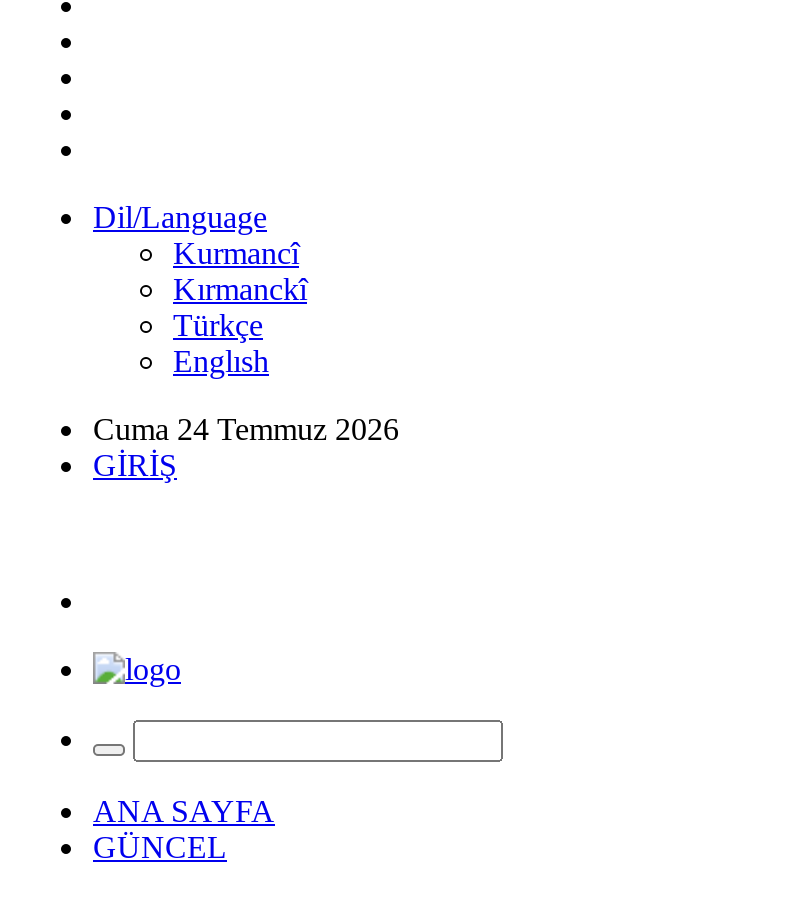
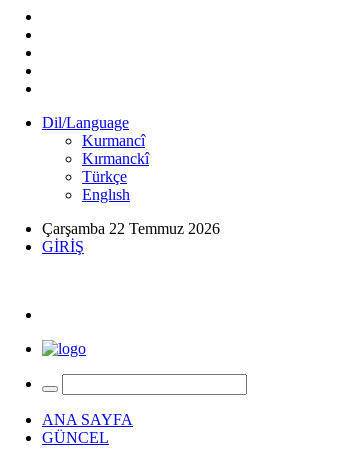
- Cuma 24 Temmuz 2026
+ Çarşamba 22 Temmuz 2026
